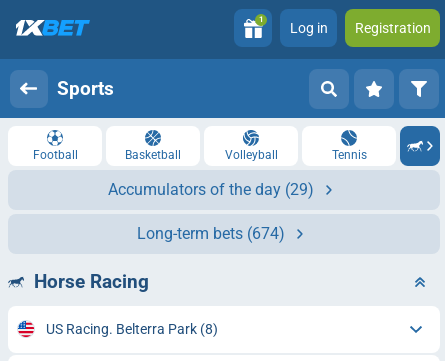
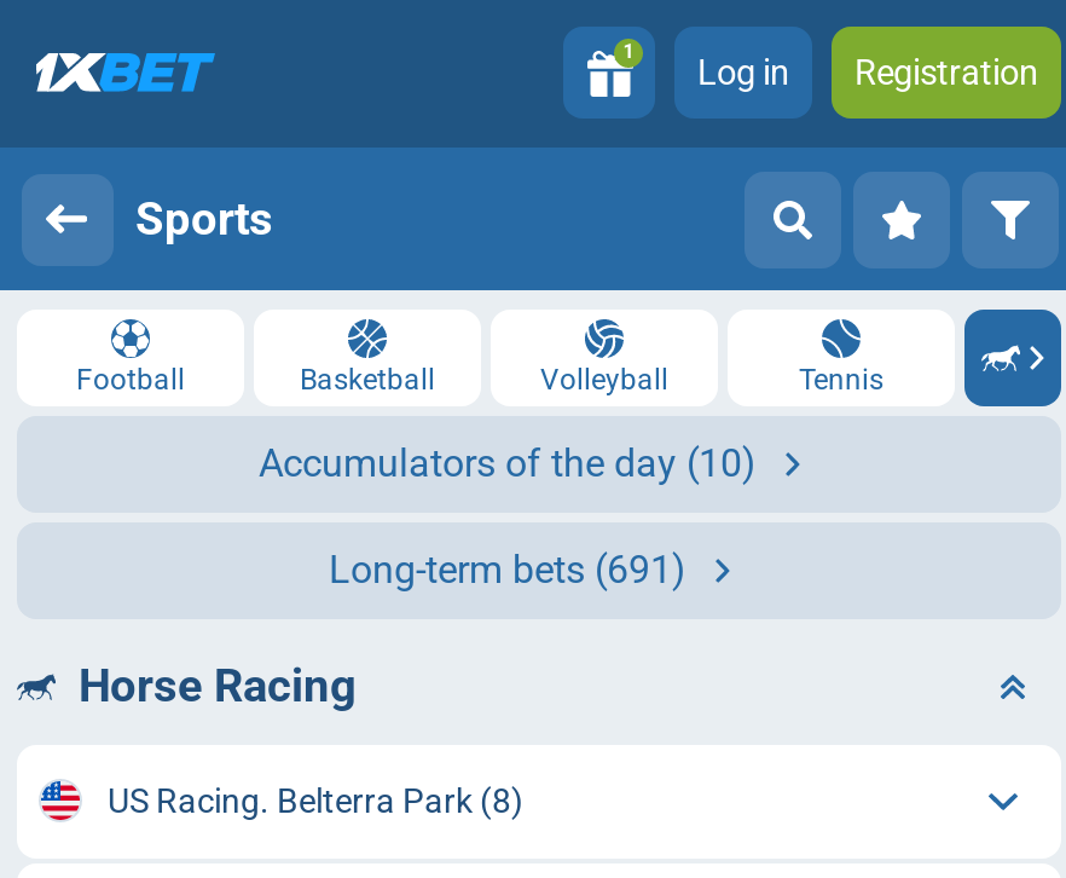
- Accumulators of the day (29)
+ Accumulators of the day (10)

- Long-term bets (674)
+ Long-term bets (691)
